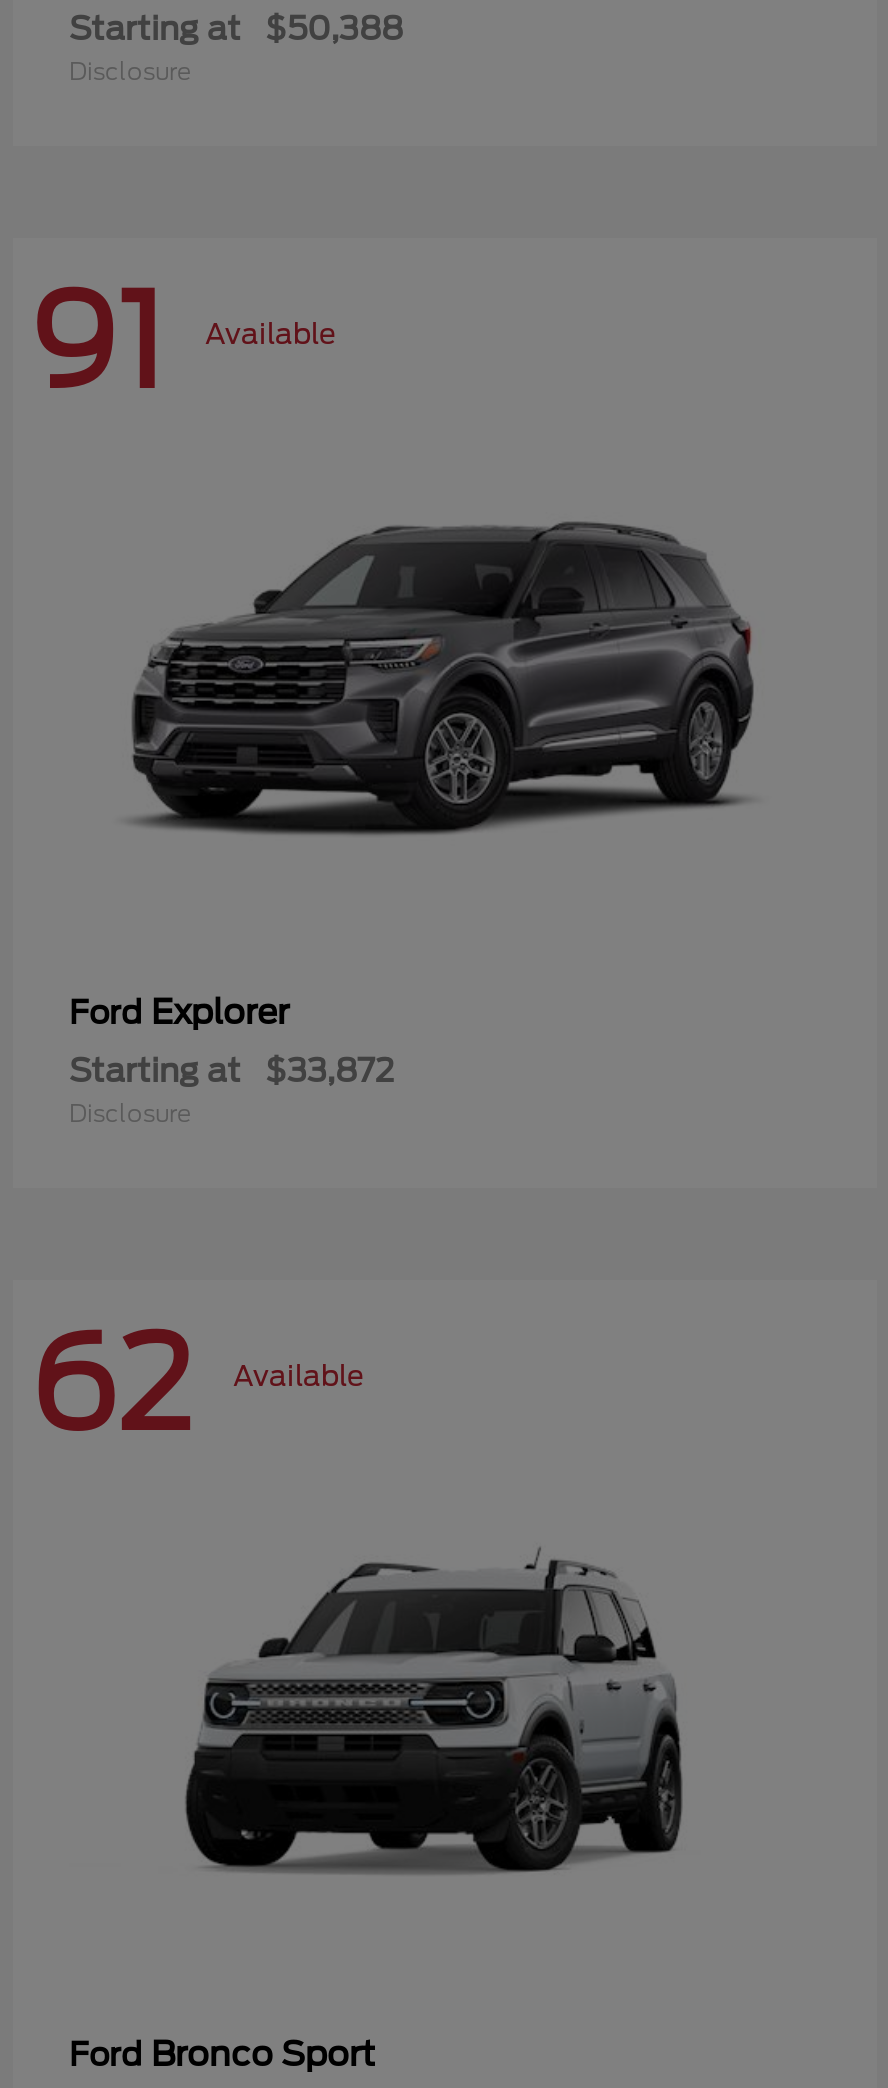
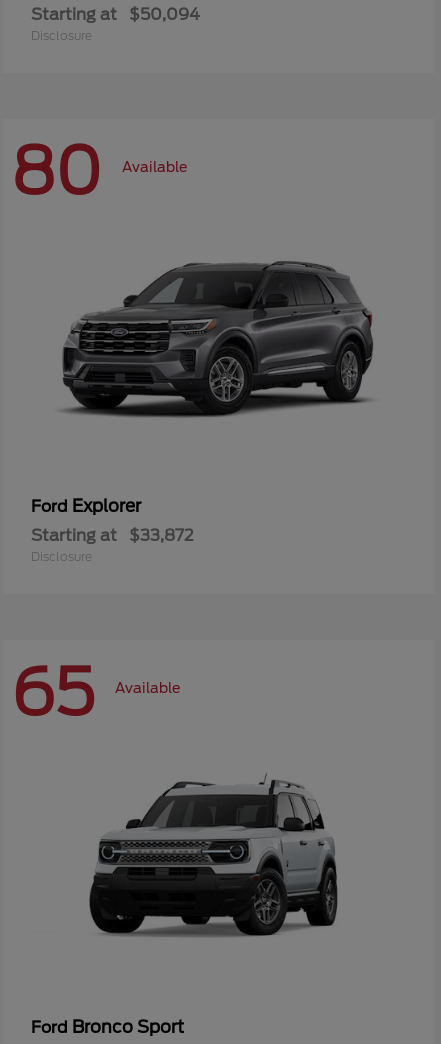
- Starting at $50,388
+ Starting at $50,094

- 91 Available
+ 80 Available

- 62 Available
+ 65 Available
